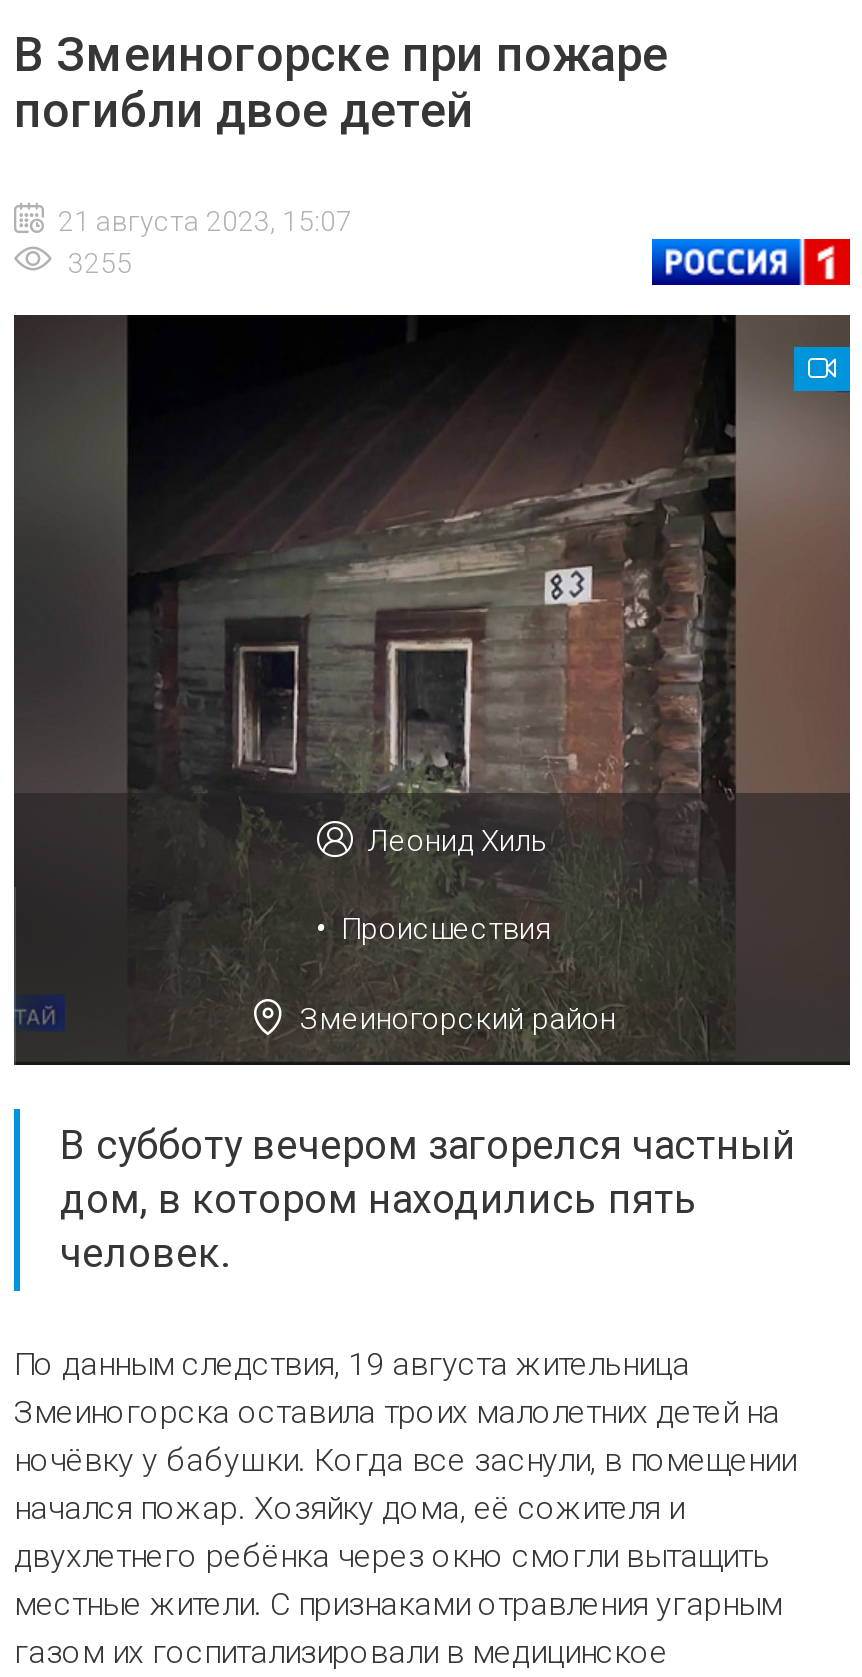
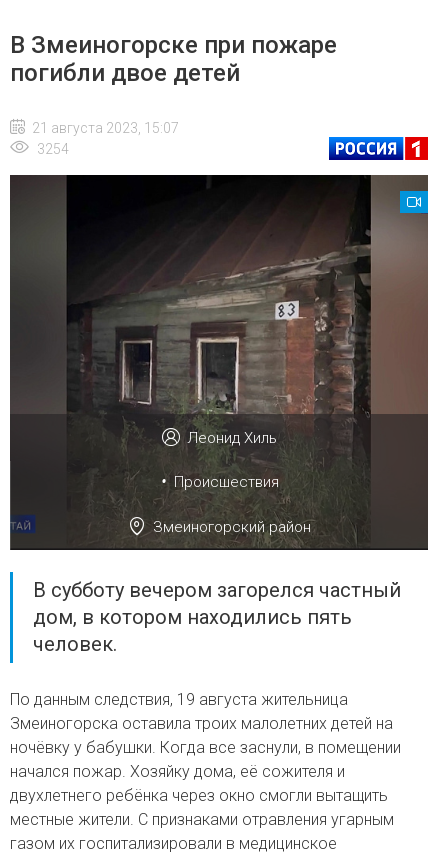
- 3255
+ 3254
